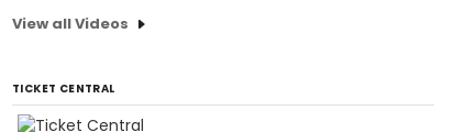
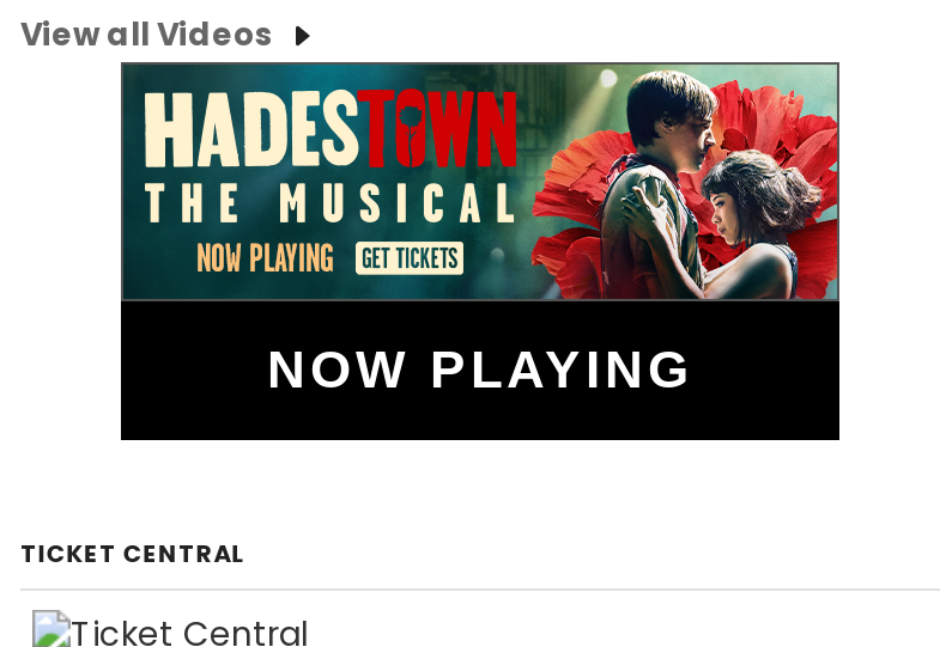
+ [image]
+ NOW PLAYING
